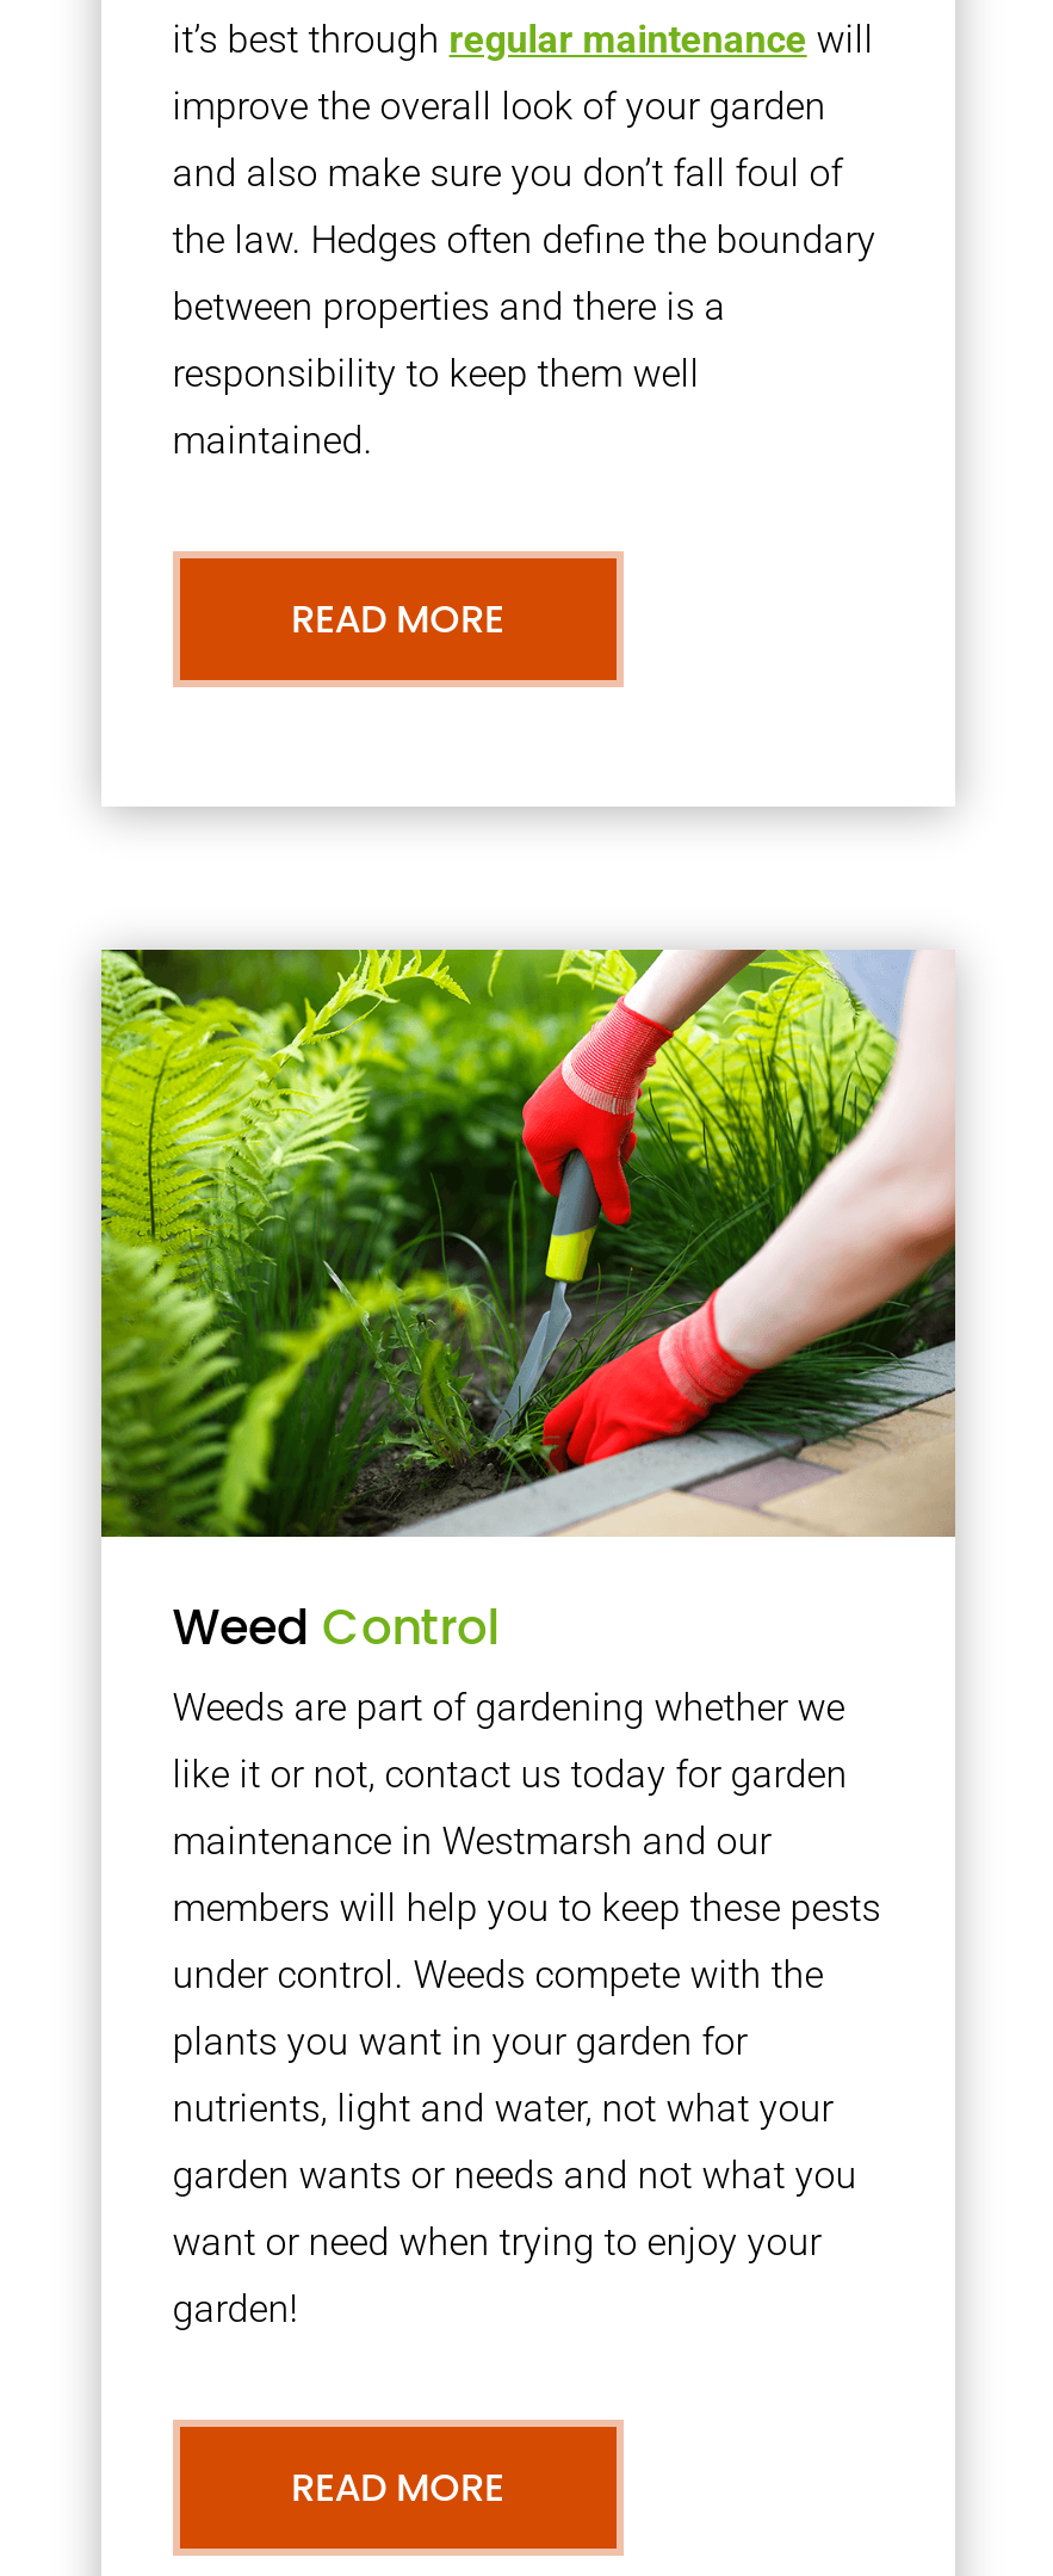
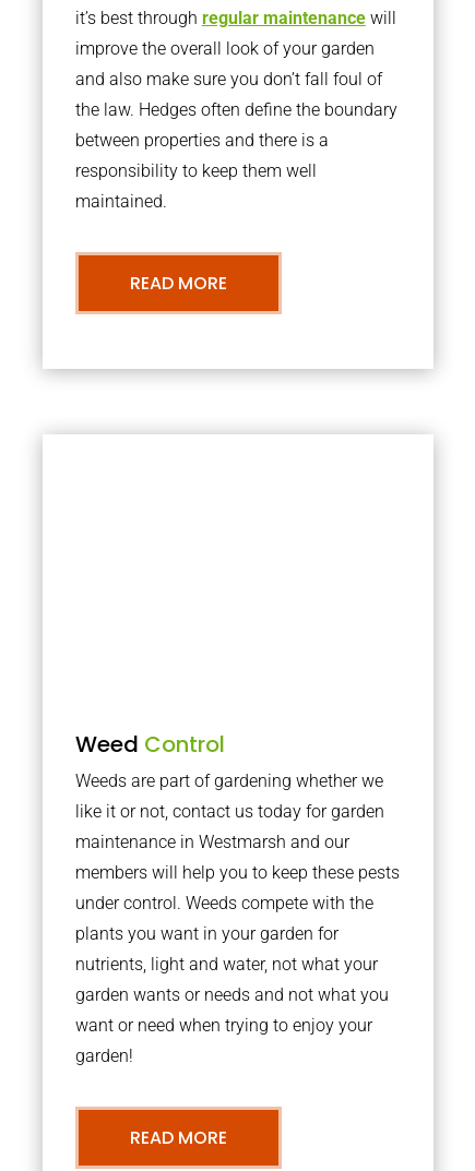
- [image]
